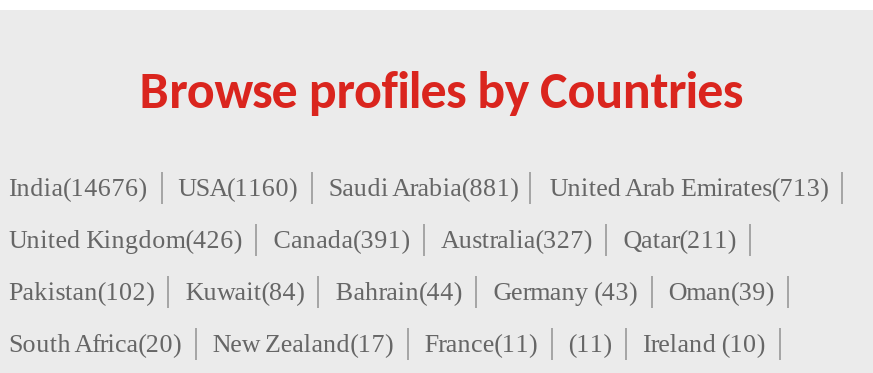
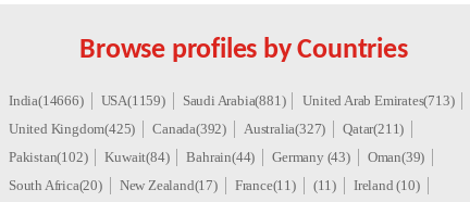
- India(14676)
- USA(1160)
+ India(14666)
+ USA(1159)

- United Kingdom(426)
- Canada(391)
+ United Kingdom(425)
+ Canada(392)
